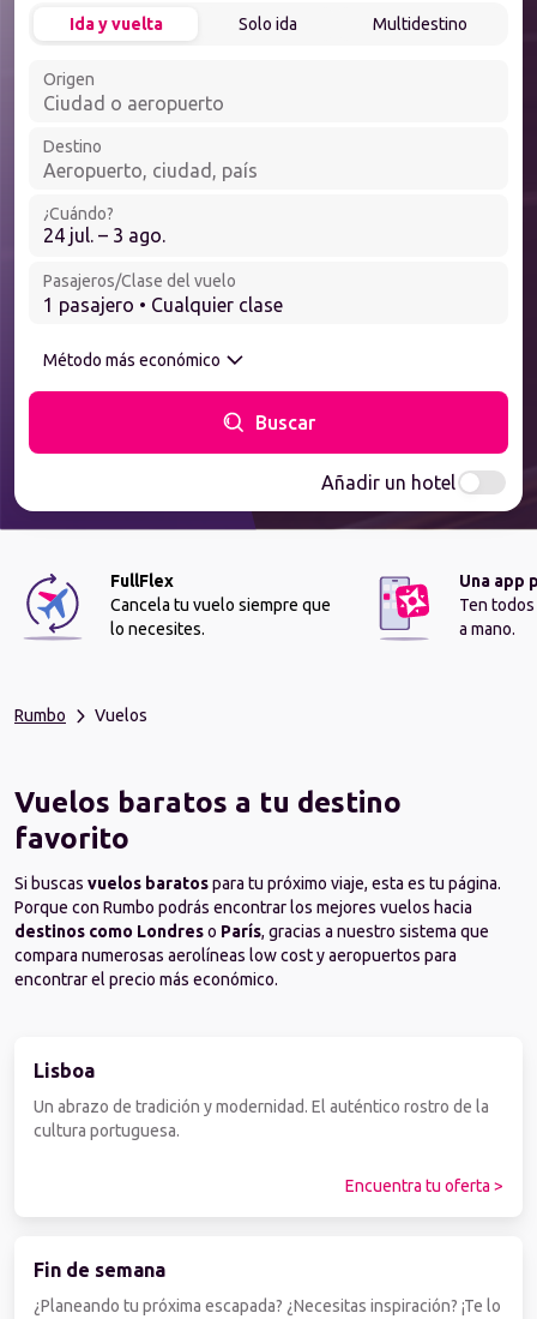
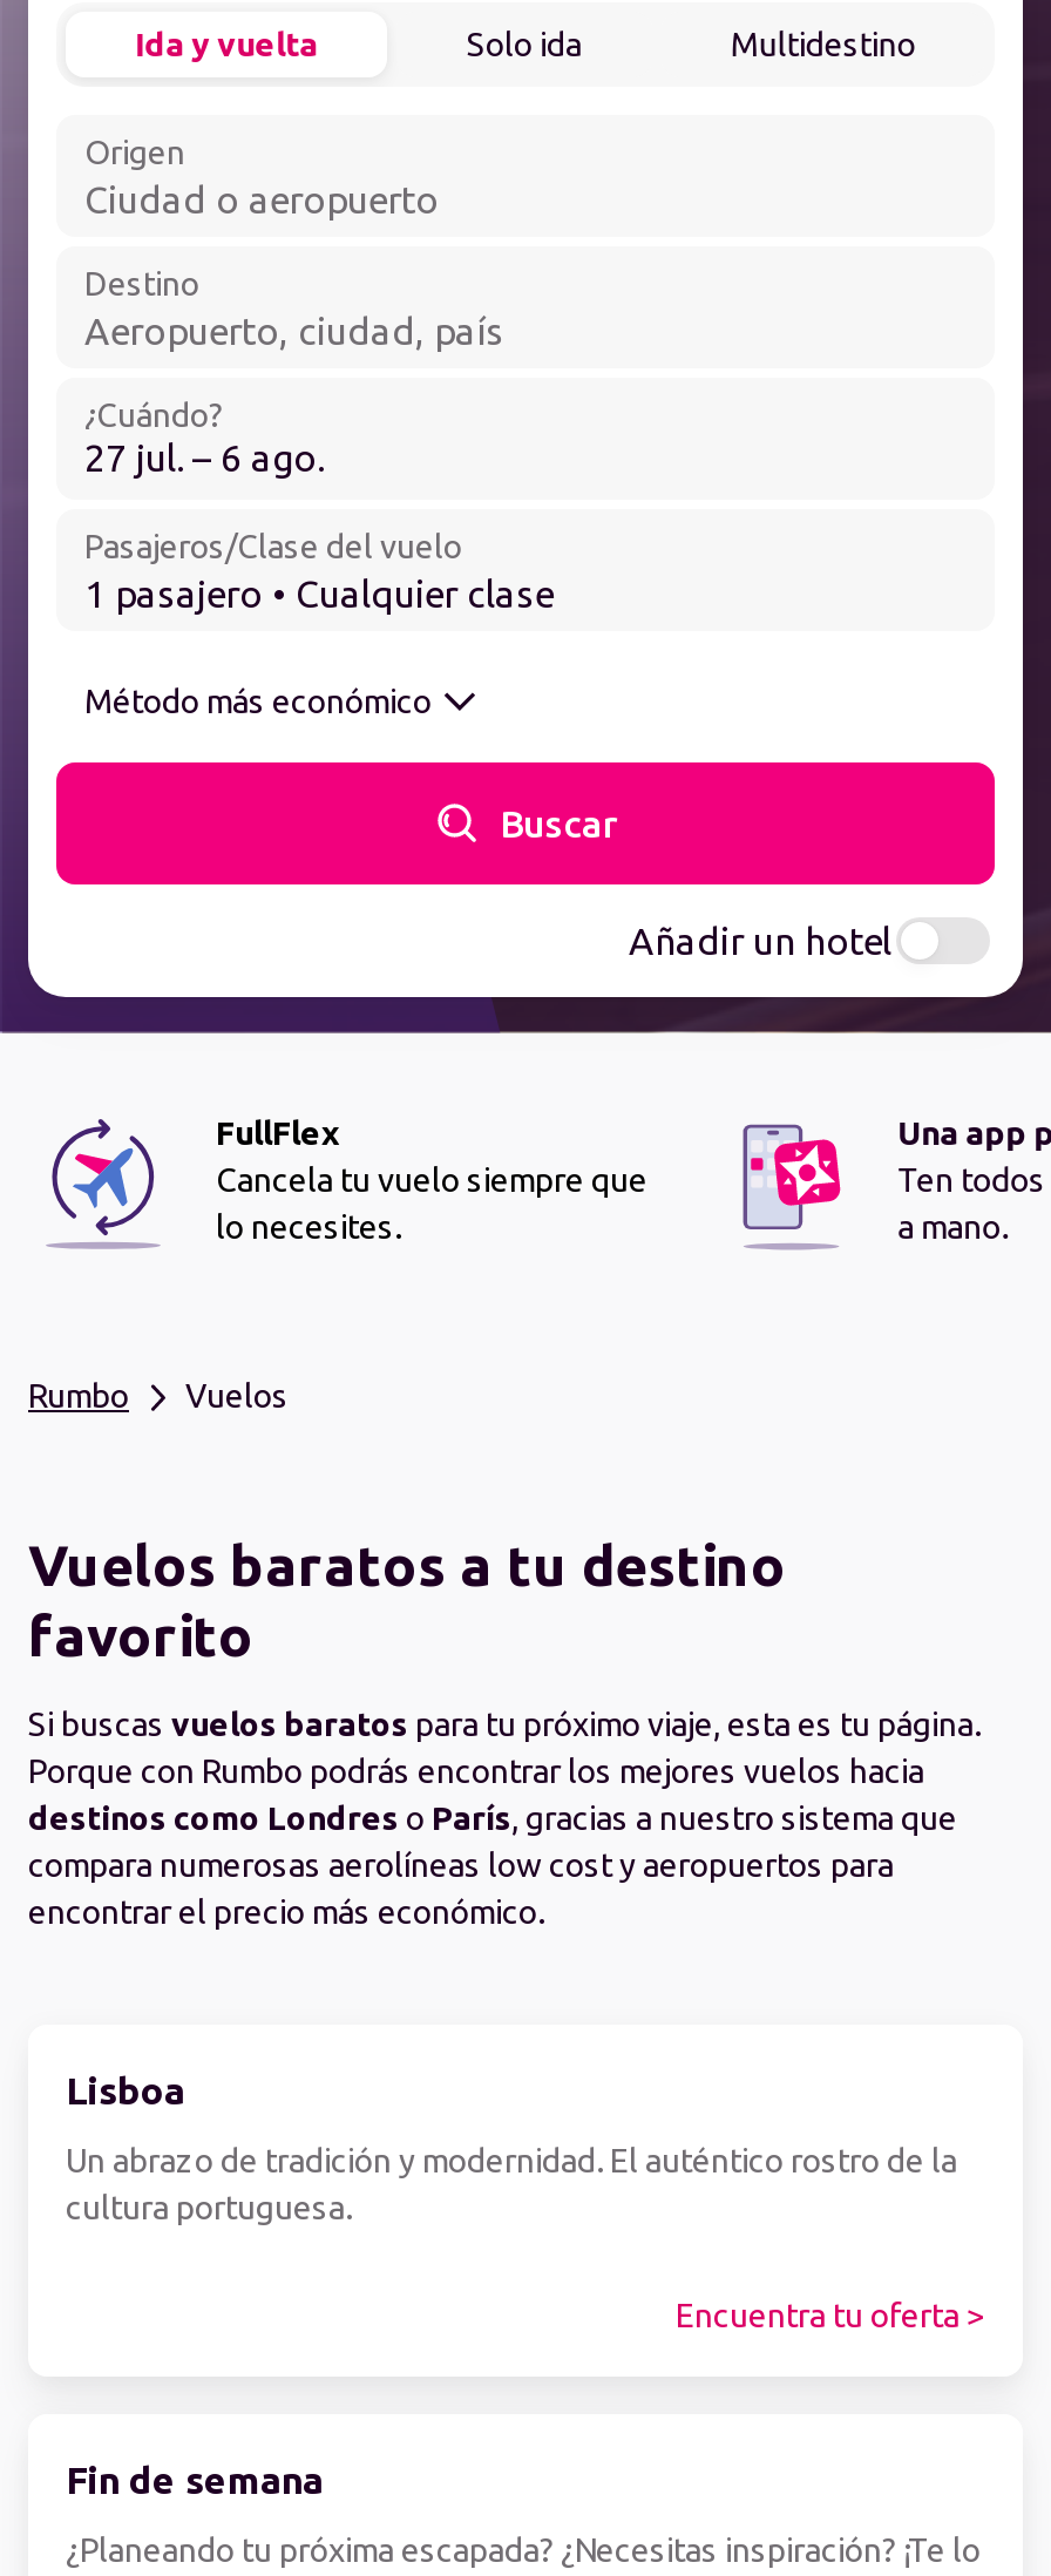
- 24 jul. – 3 ago.
+ 27 jul. – 6 ago.
